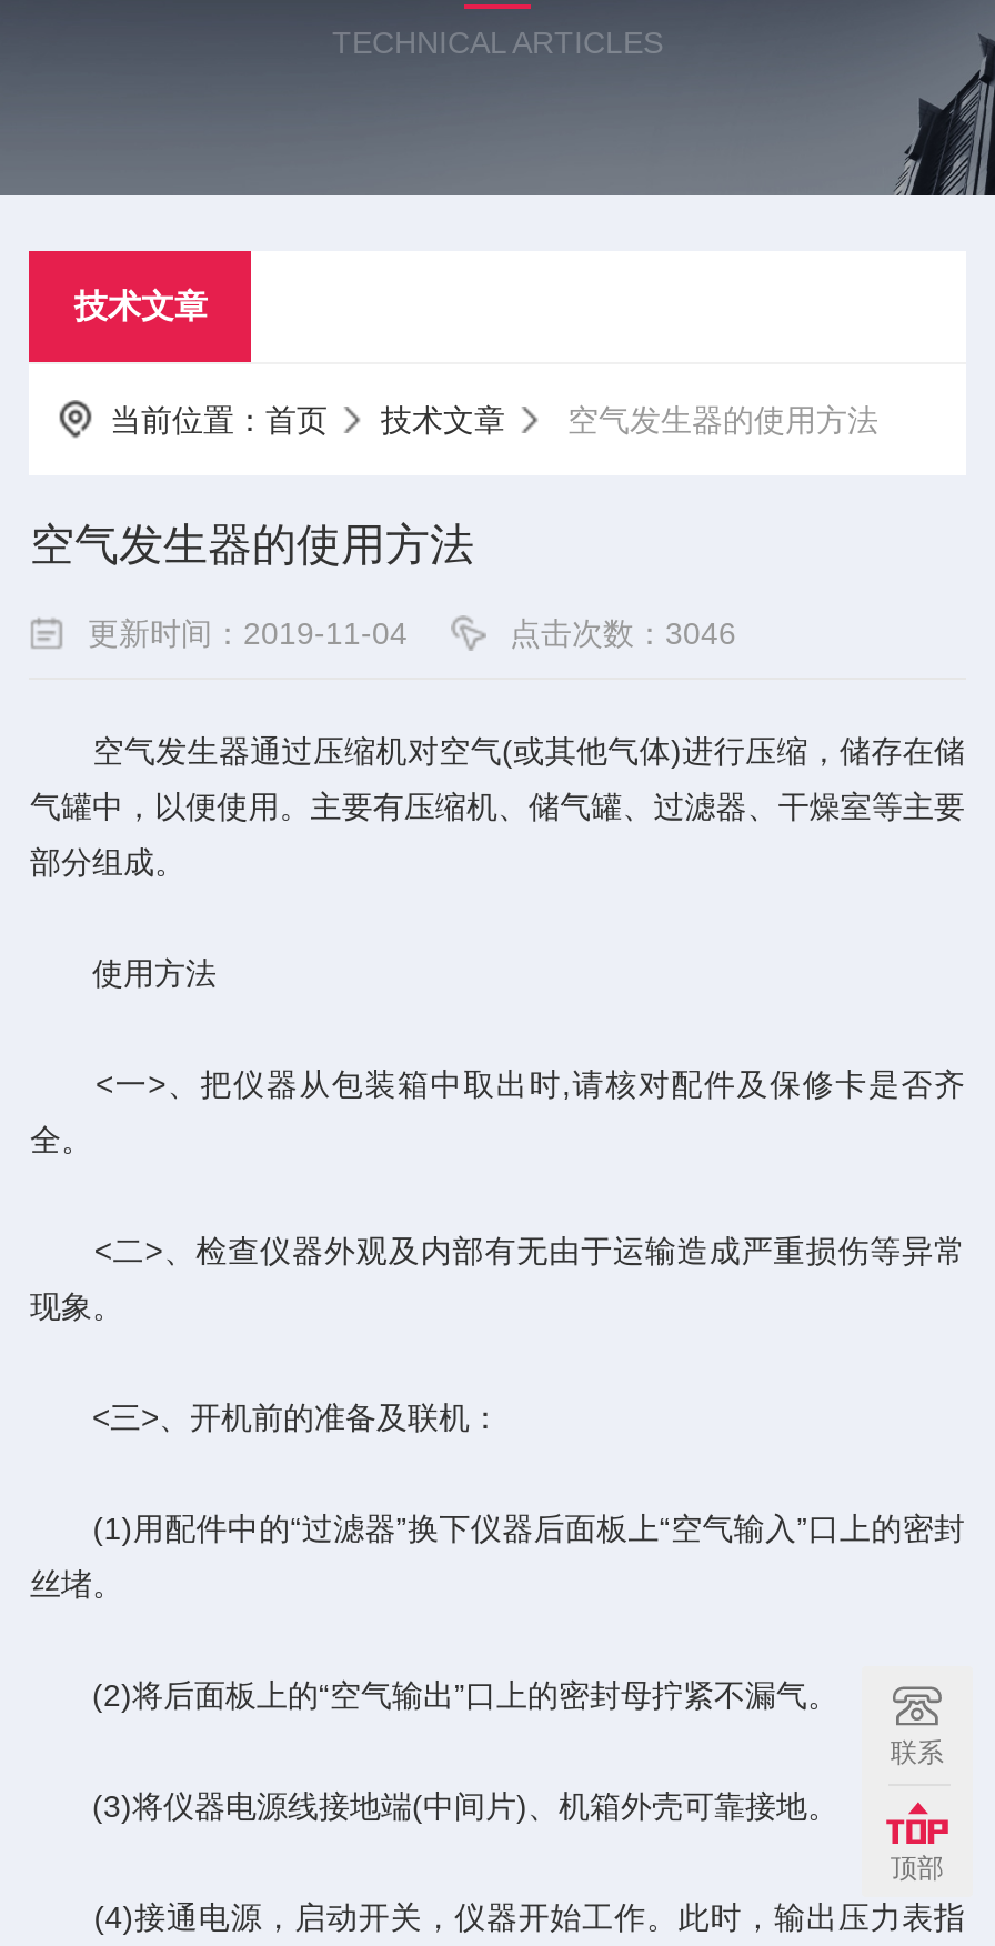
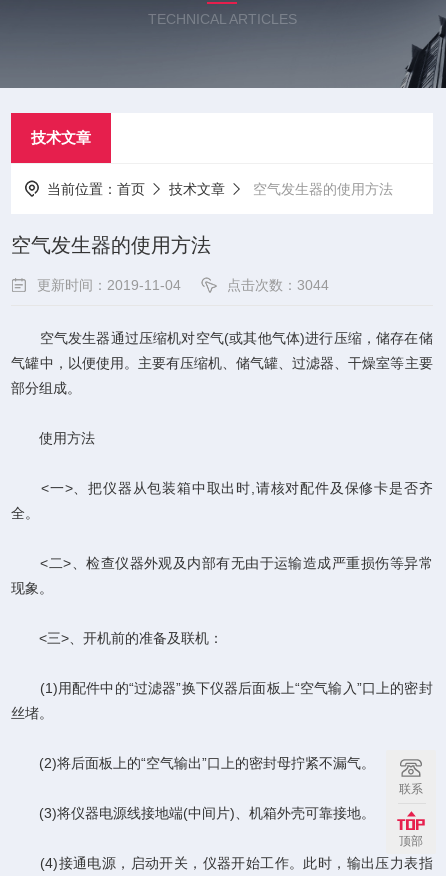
- 点击次数：3046
+ 点击次数：3044
